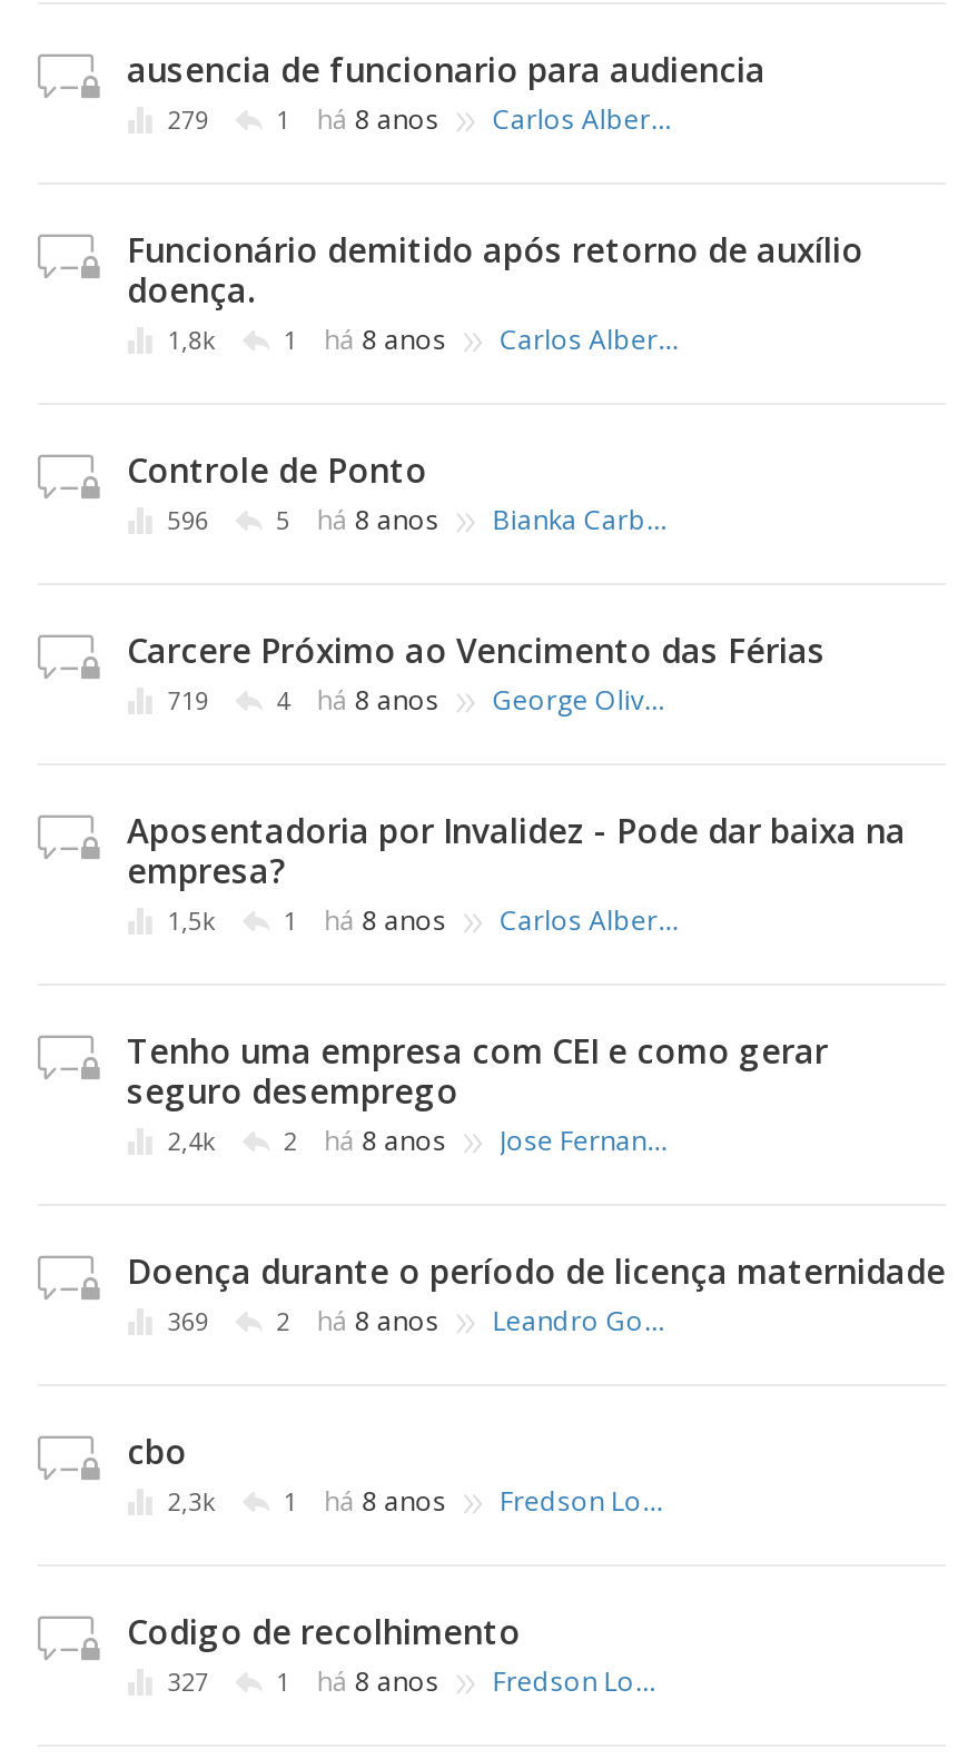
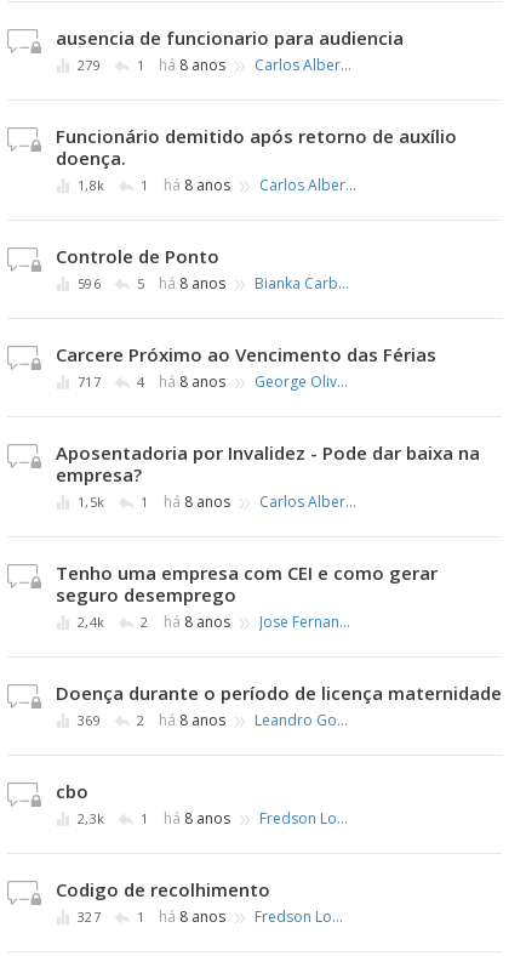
- 719
+ 717
